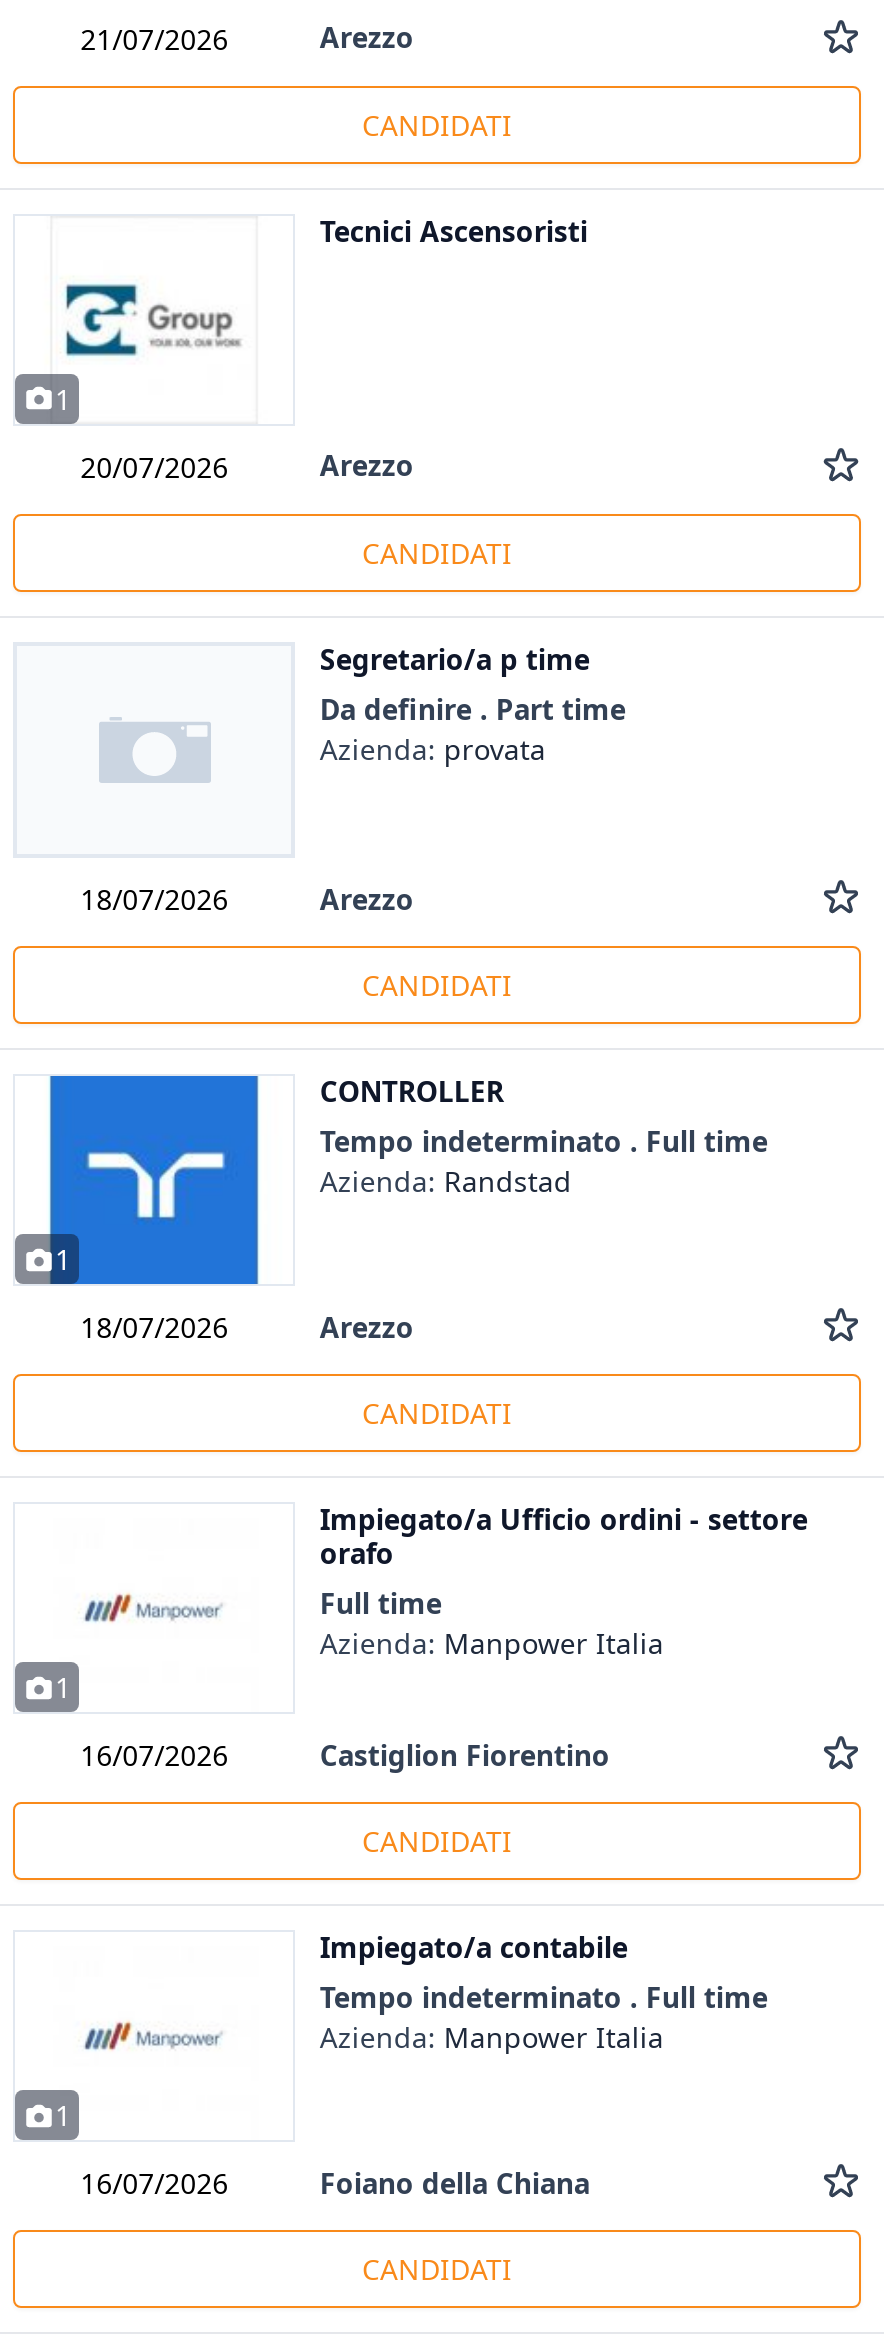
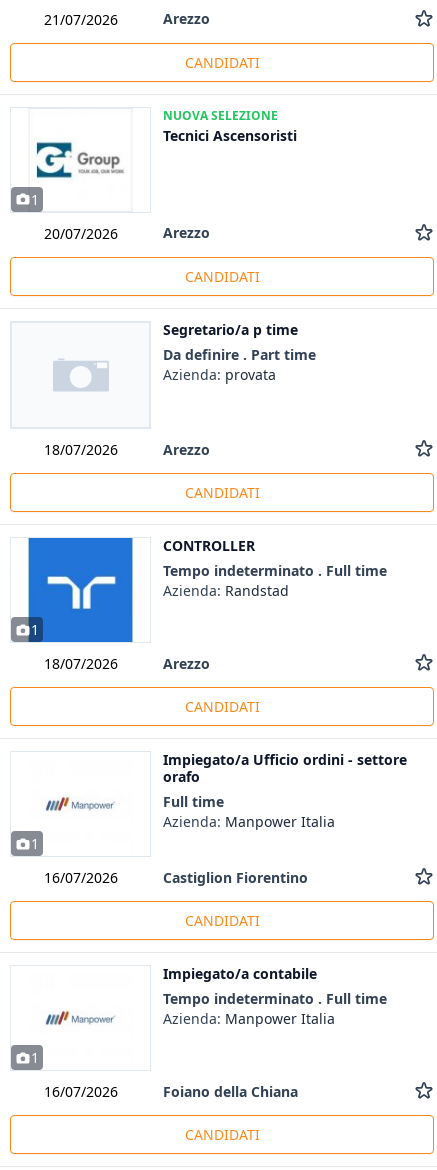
+ NUOVA SELEZIONE

moved down: Tecnici Ascensoristi
